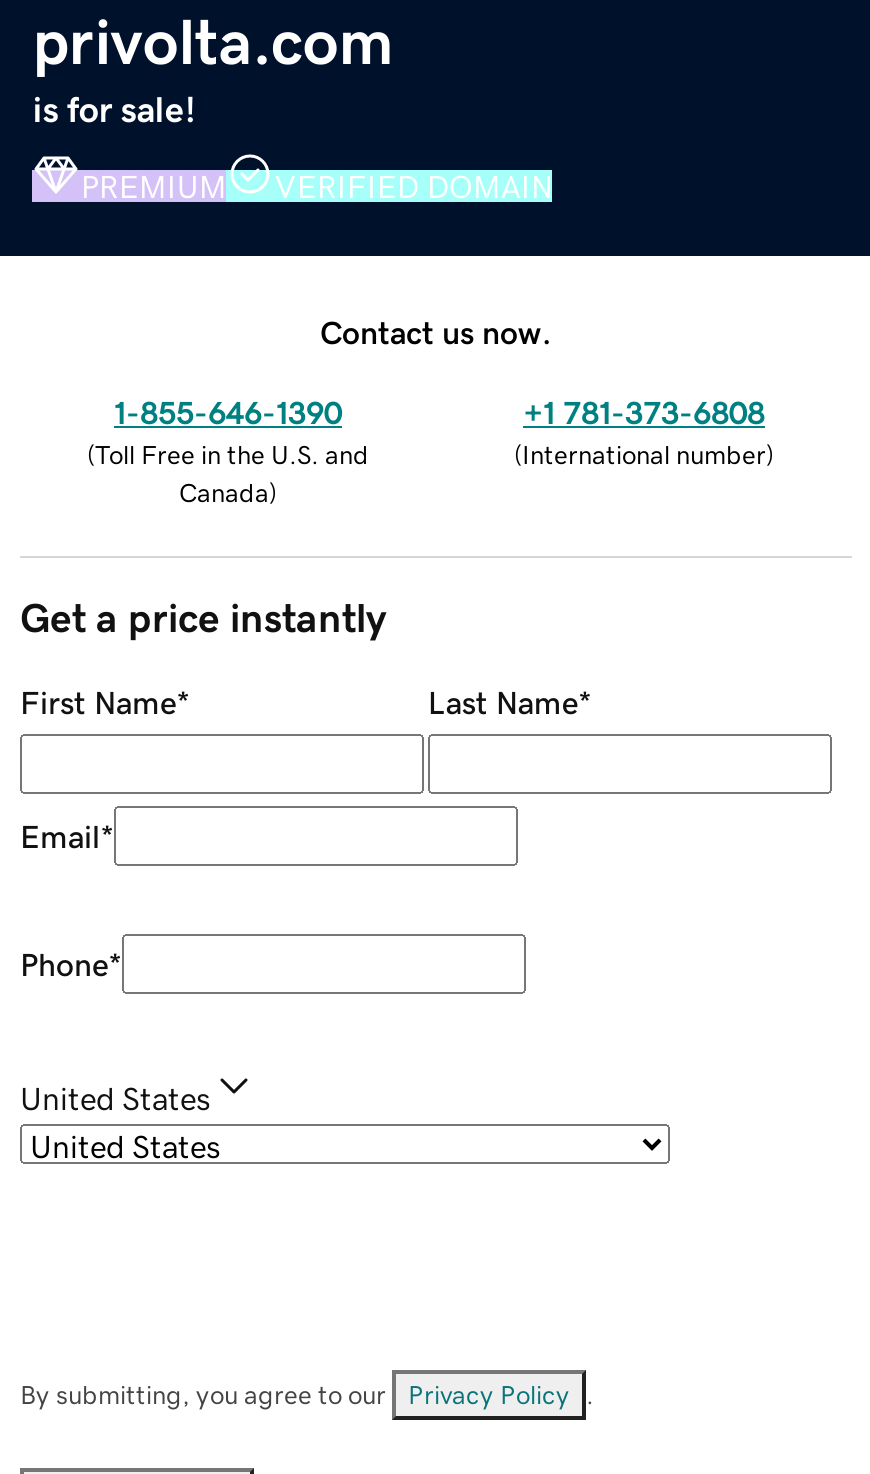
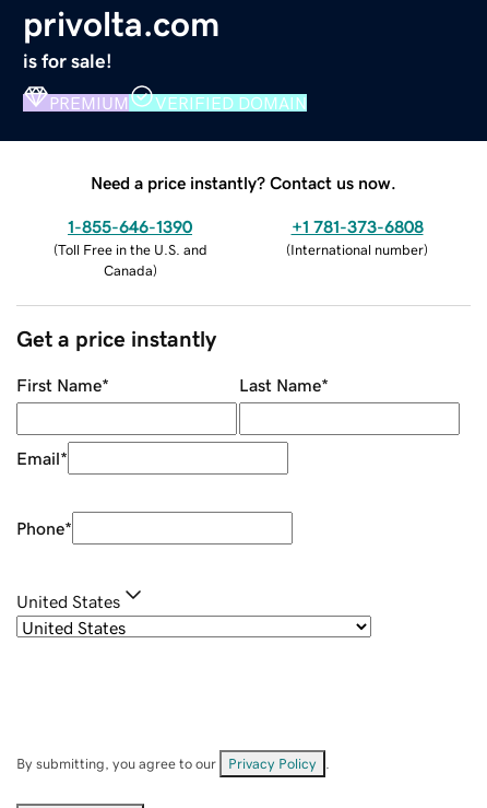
- Contact us now.
+ Need a price instantly? Contact us now.
